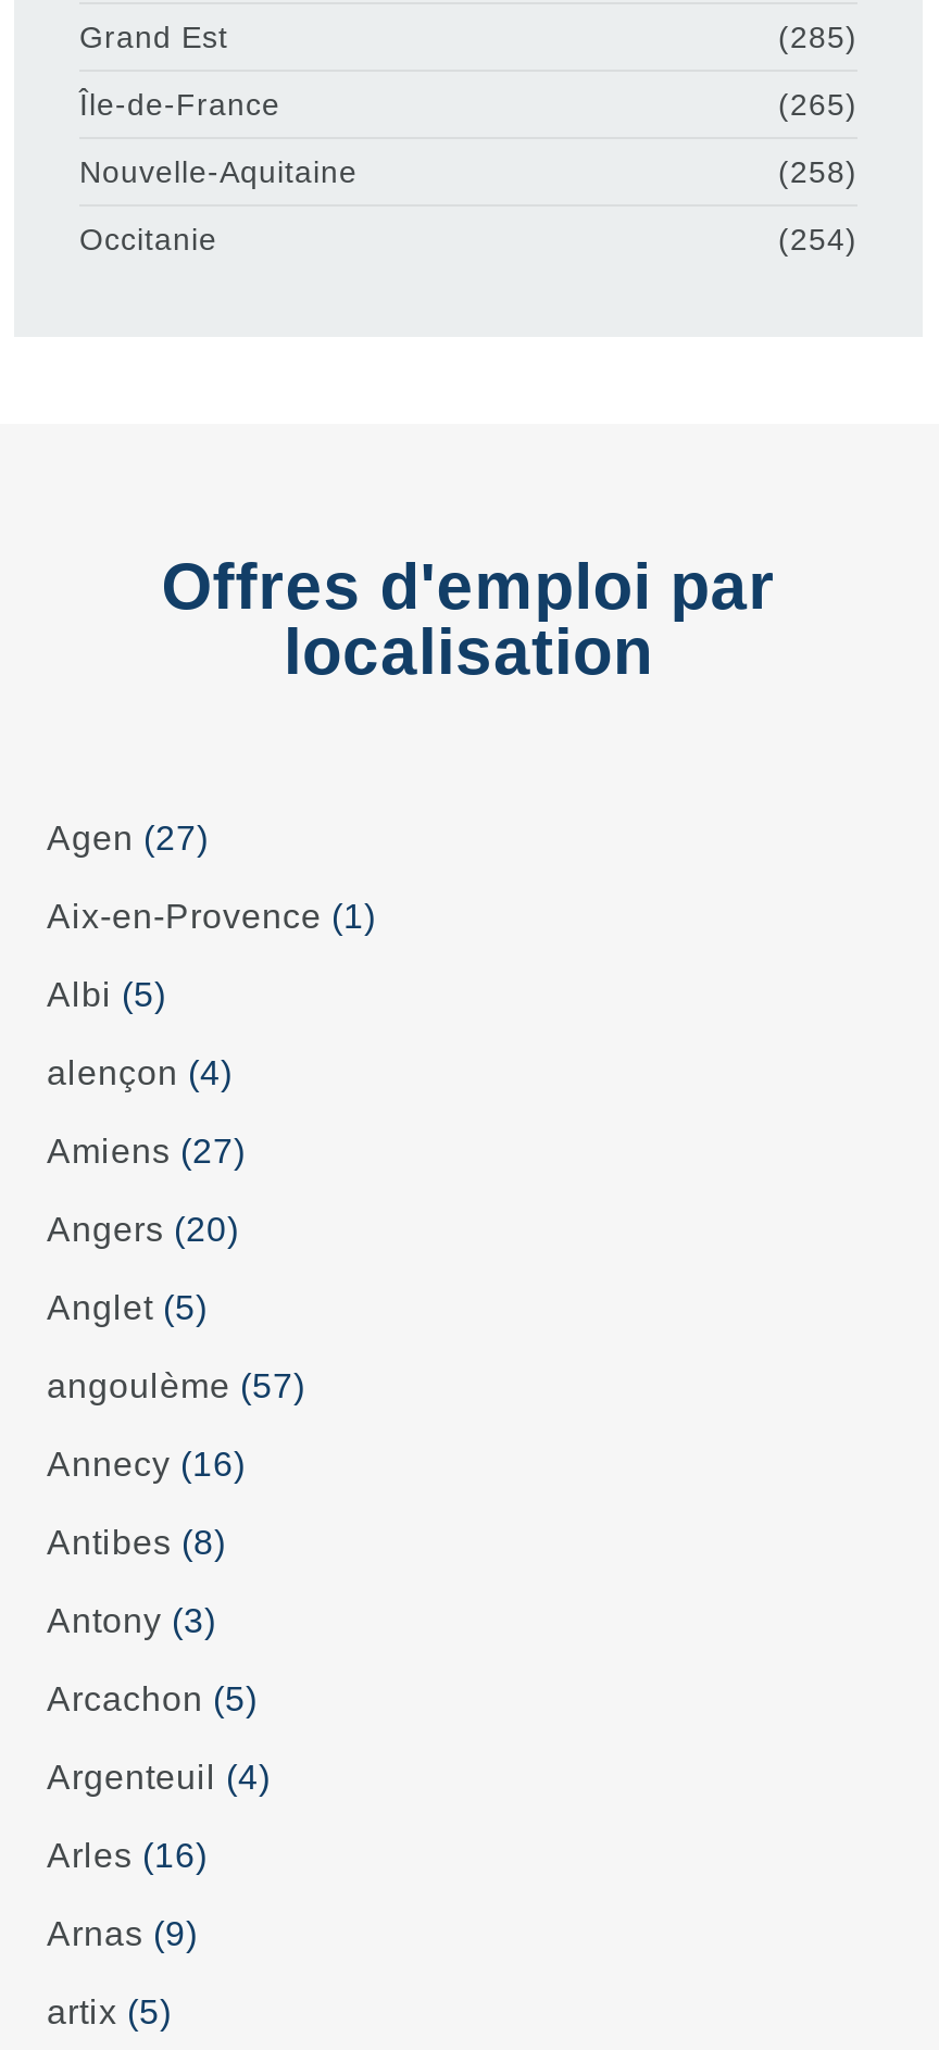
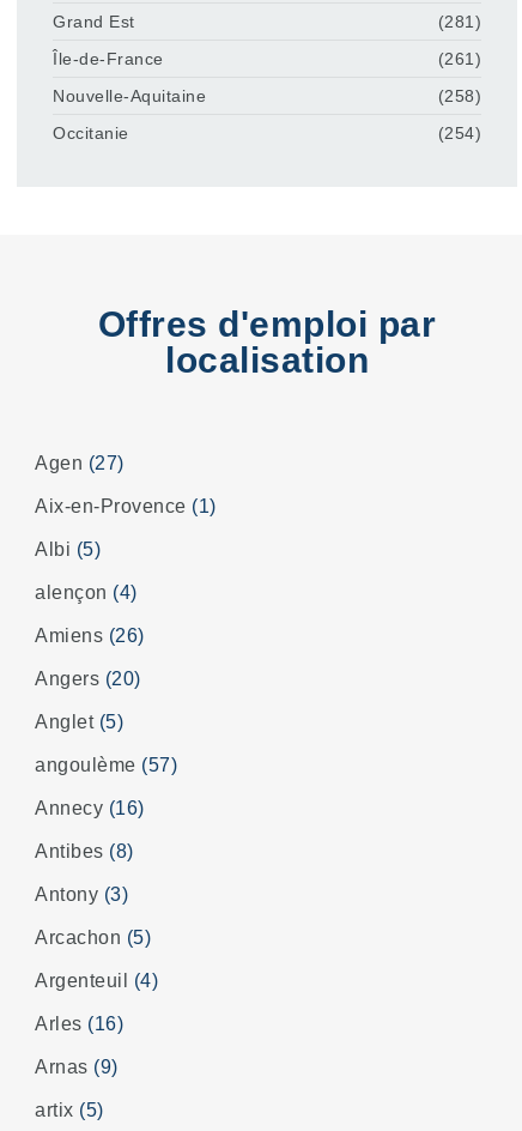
- (285)
+ (281)

- (265)
+ (261)

- Amiens (27)
+ Amiens (26)
